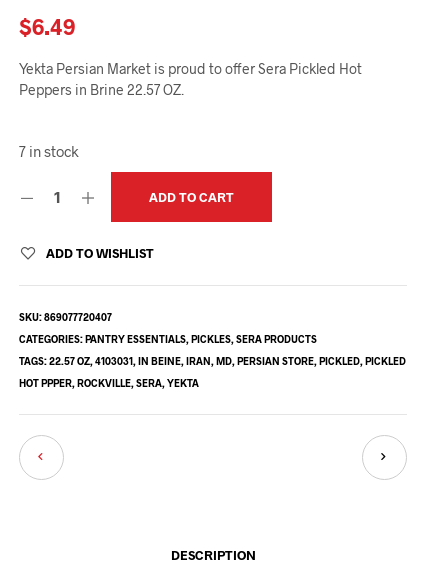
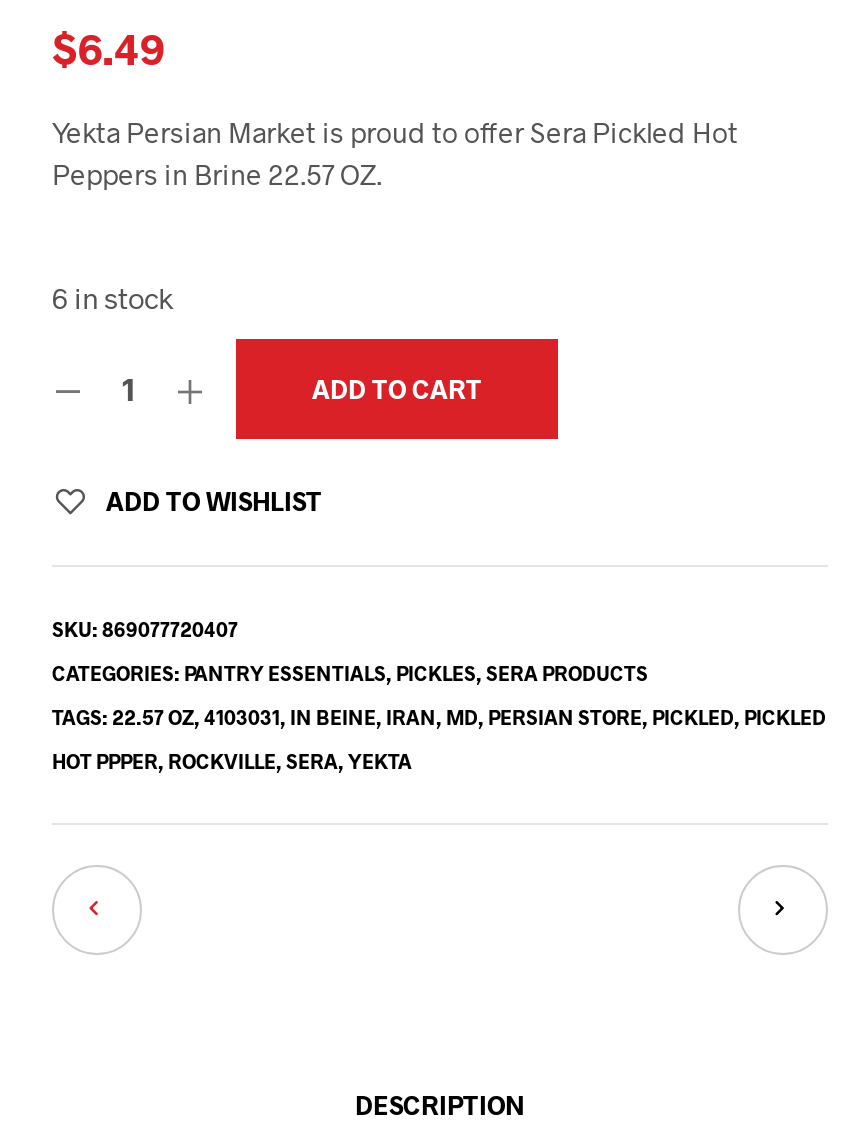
- 7 in stock
+ 6 in stock
